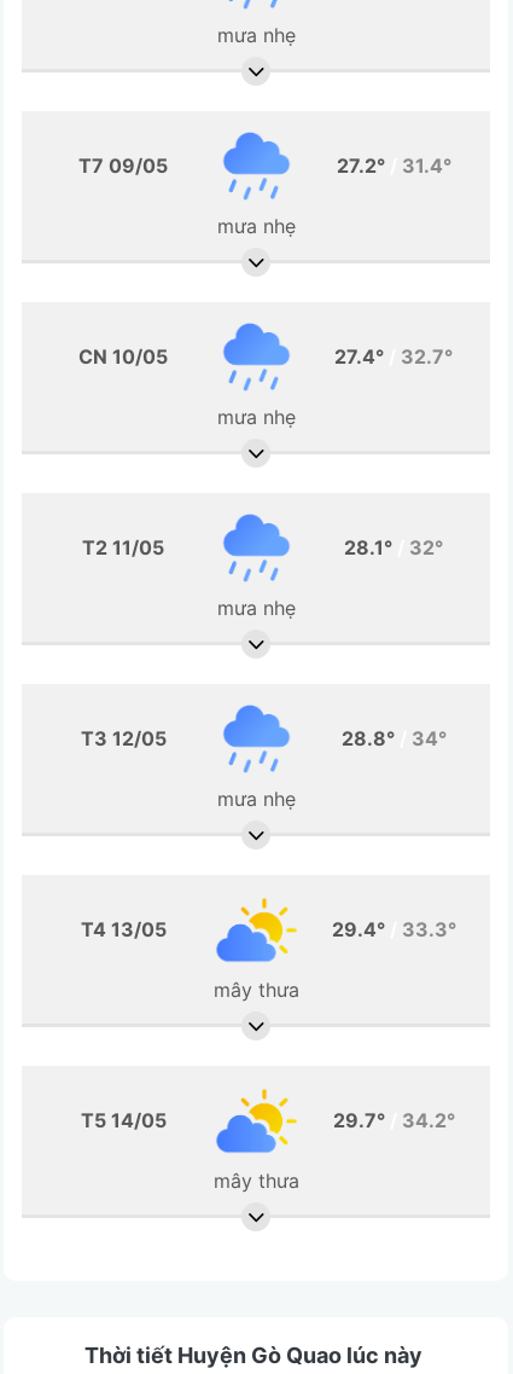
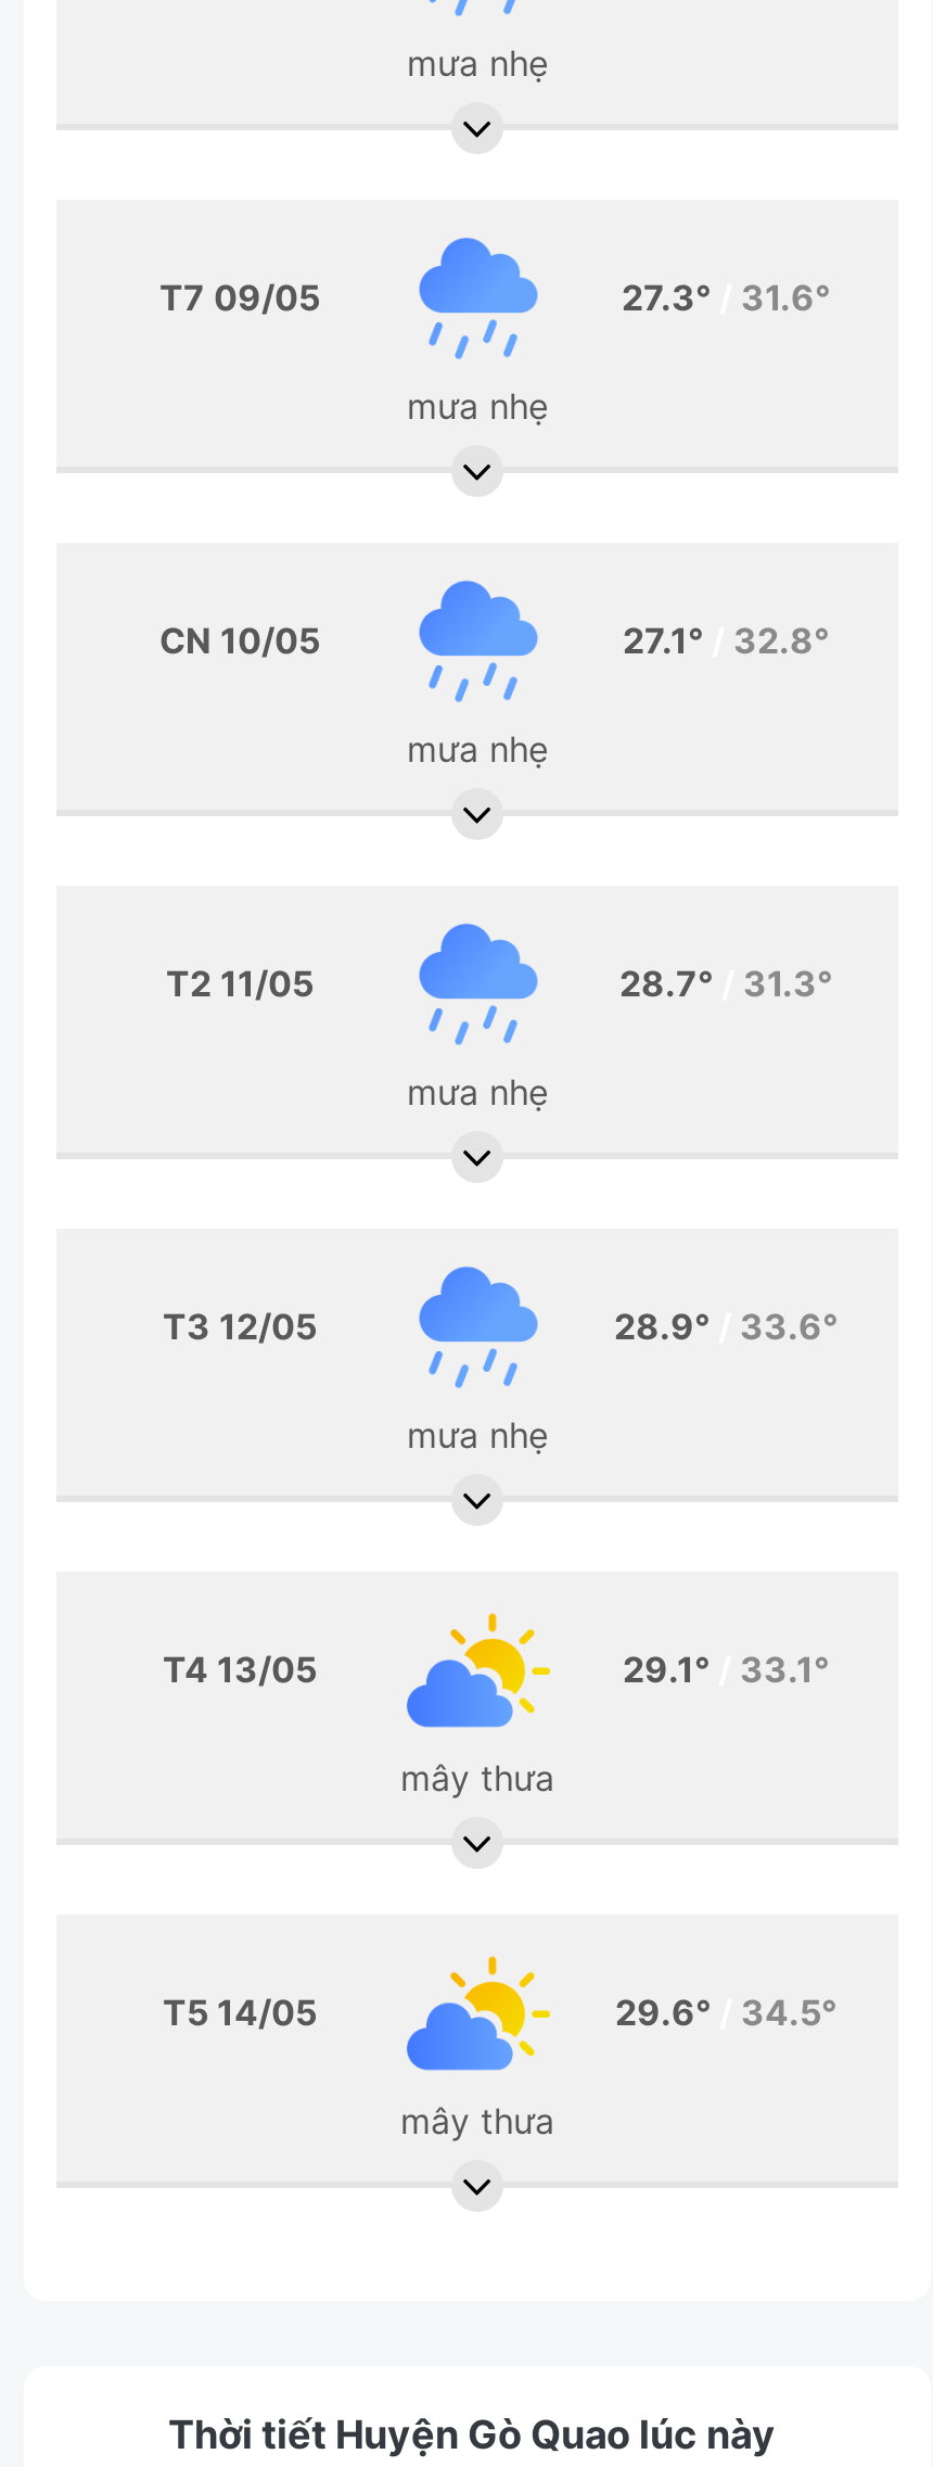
- 27.2° / 31.4°
+ 27.3° / 31.6°

- 27.4° / 32.7°
+ 27.1° / 32.8°

- 28.1° / 32°
+ 28.7° / 31.3°

- 28.8° / 34°
+ 28.9° / 33.6°

- 29.4° / 33.3°
+ 29.1° / 33.1°

- 29.7° / 34.2°
+ 29.6° / 34.5°
